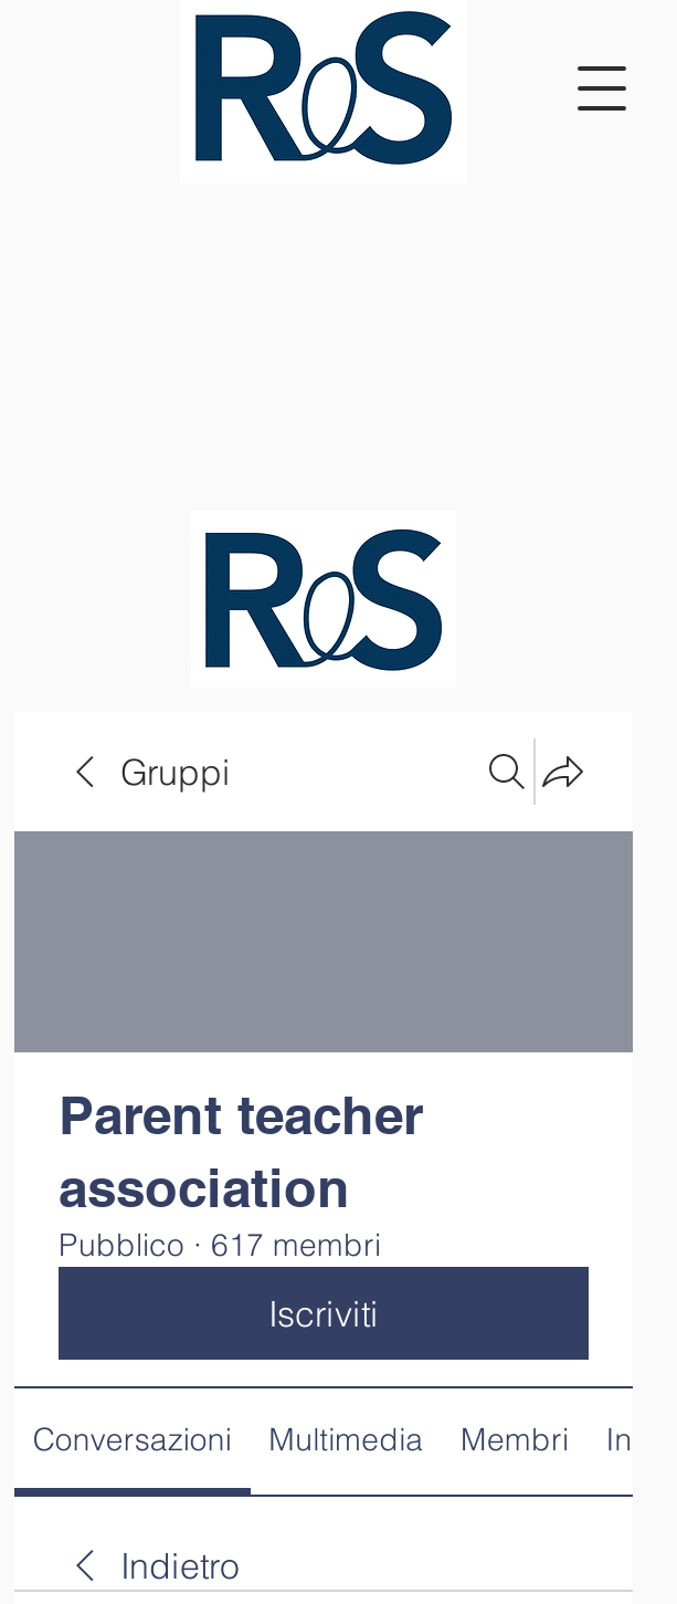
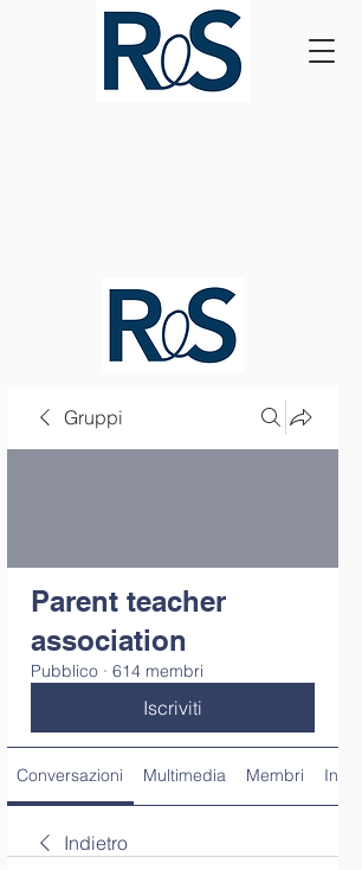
- Pubblico · 617 membri
+ Pubblico · 614 membri
